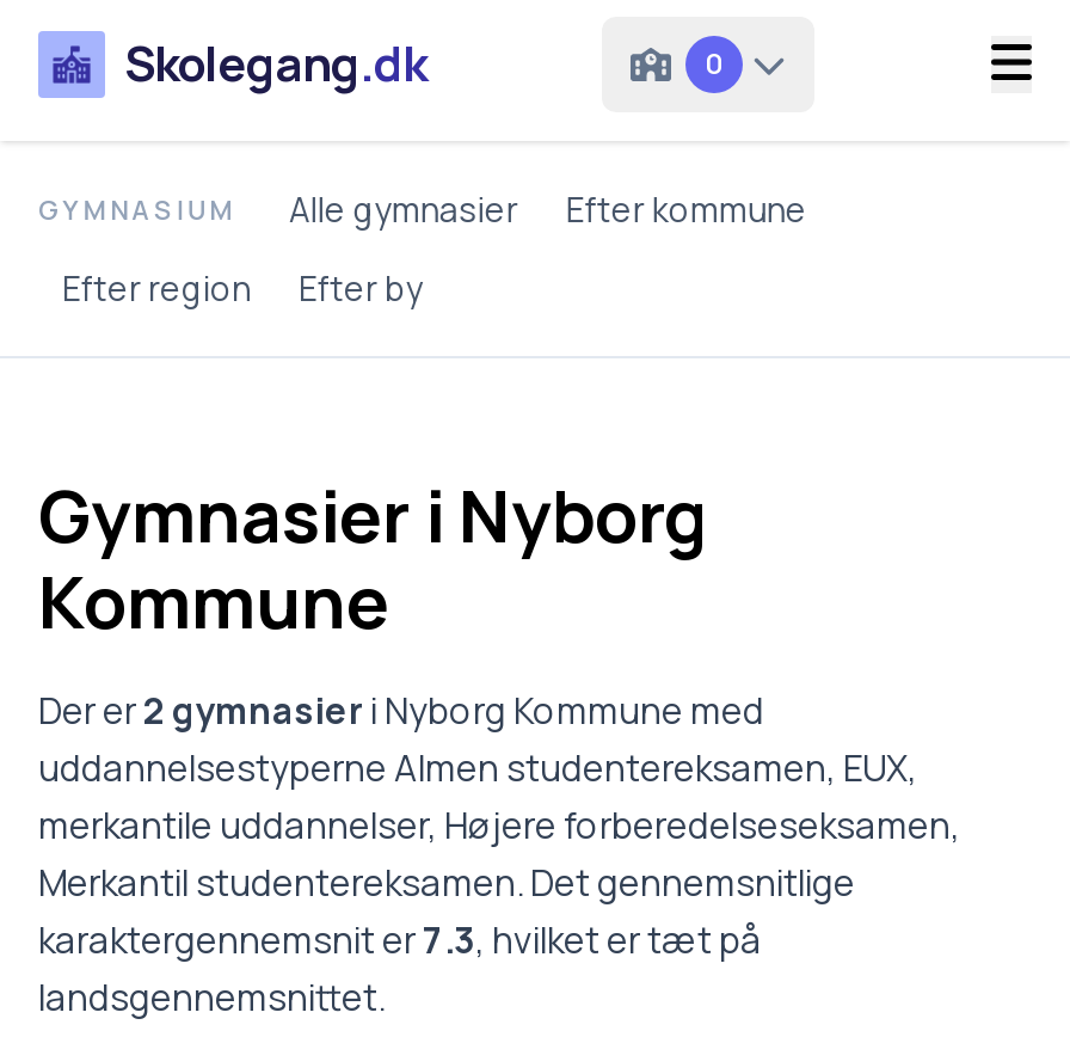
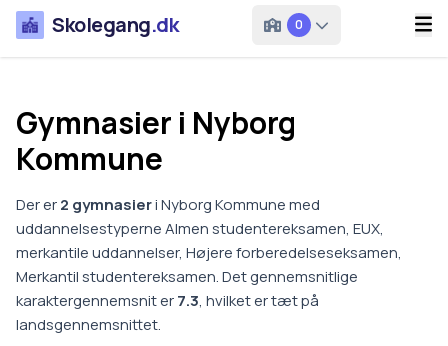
- GYMNASIUM
- Alle gymnasier
- Efter kommune
- Efter region
- Efter by
